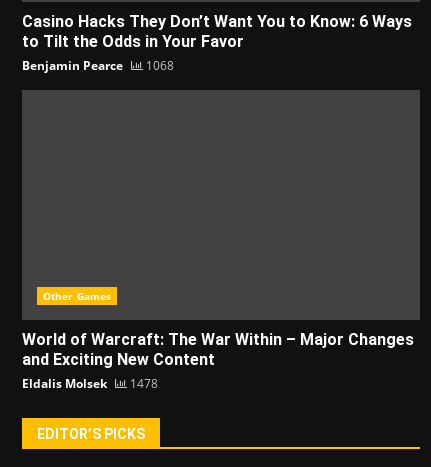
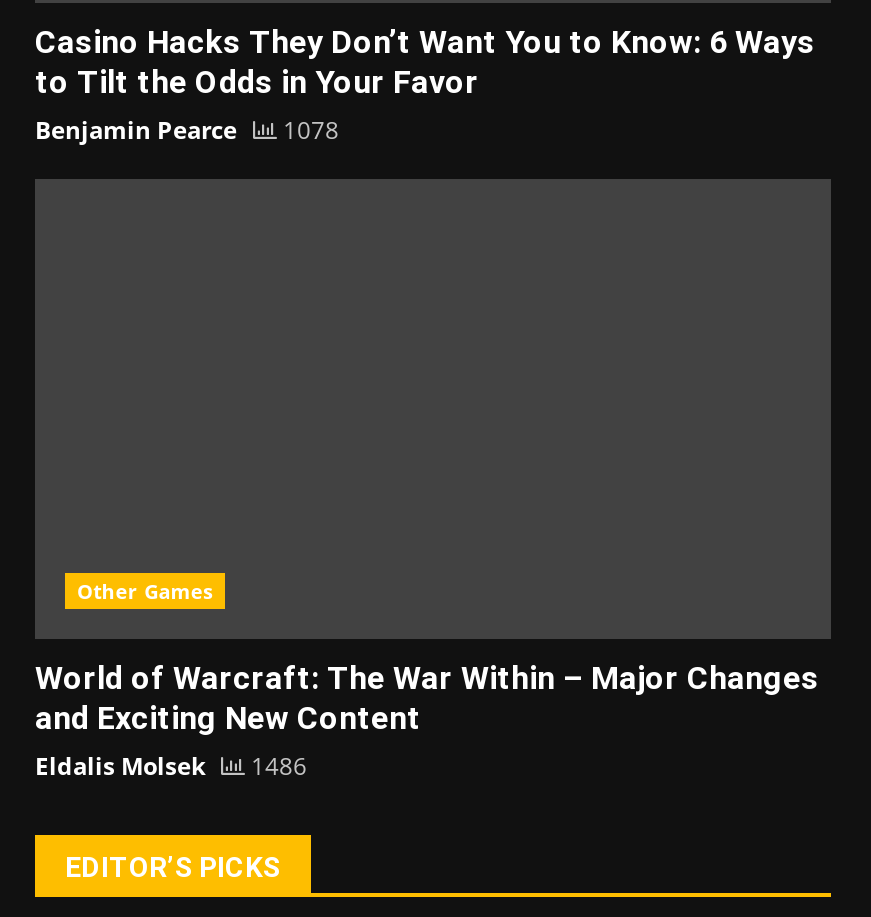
- Benjamin Pearce 1068
+ Benjamin Pearce 1078

- Eldalis Molsek 1478
+ Eldalis Molsek 1486
